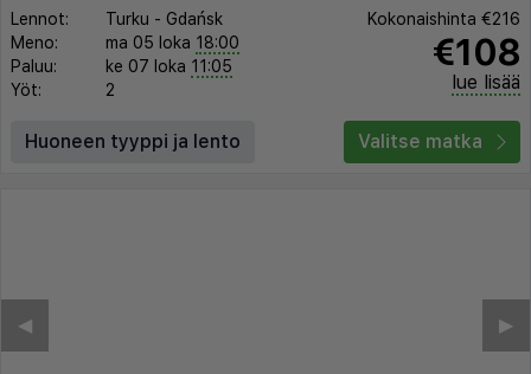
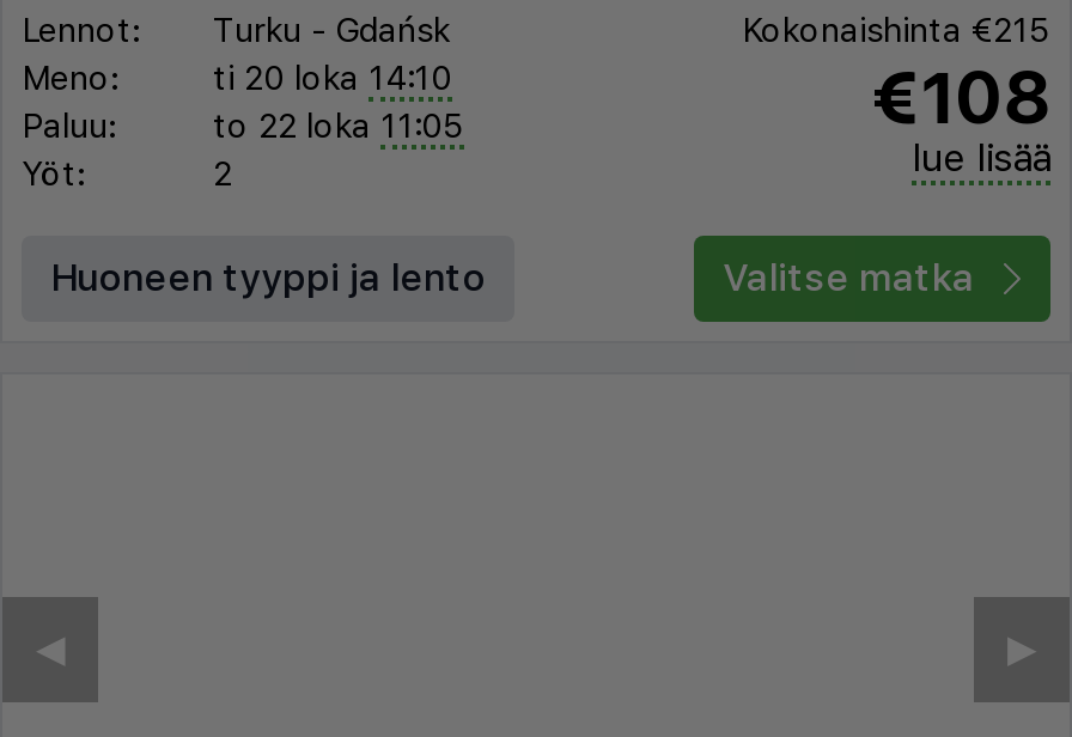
- Kokonaishinta €216
+ Kokonaishinta €215

- ma 05 loka 18:00
+ ti 20 loka 14:10

- ke 07 loka 11:05
+ to 22 loka 11:05
